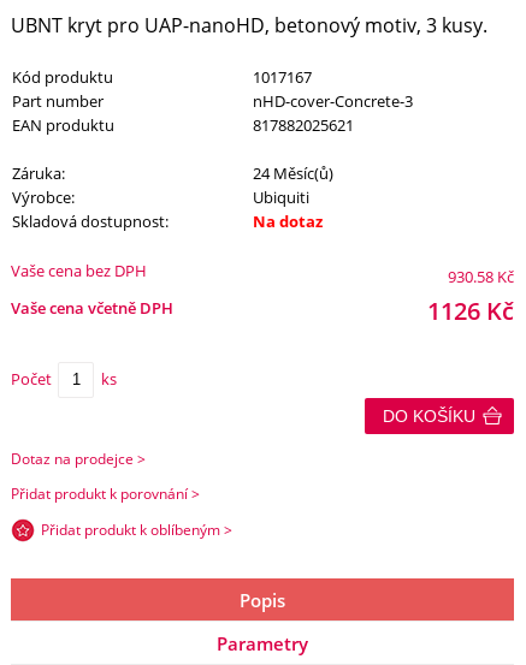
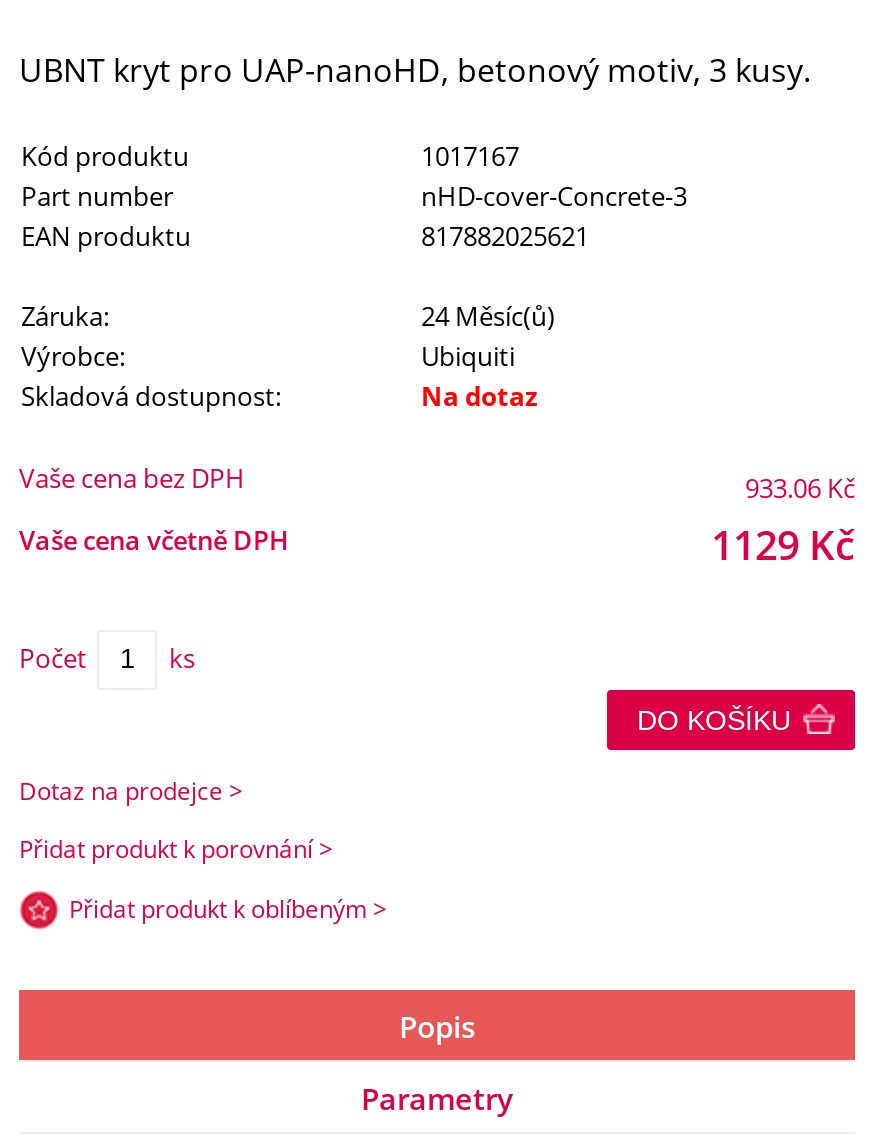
- 930.58 Kč
+ 933.06 Kč

- 1126 Kč
+ 1129 Kč
